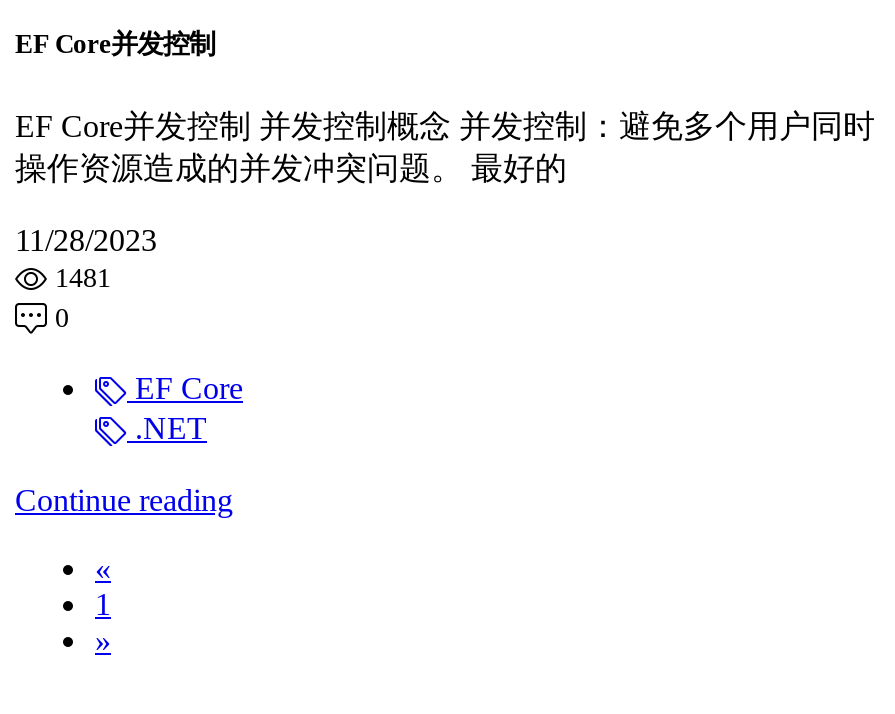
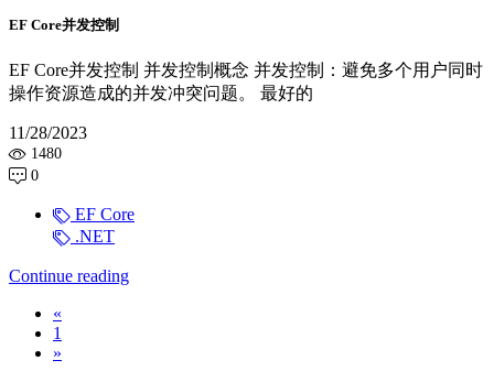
- 1481
+ 1480
